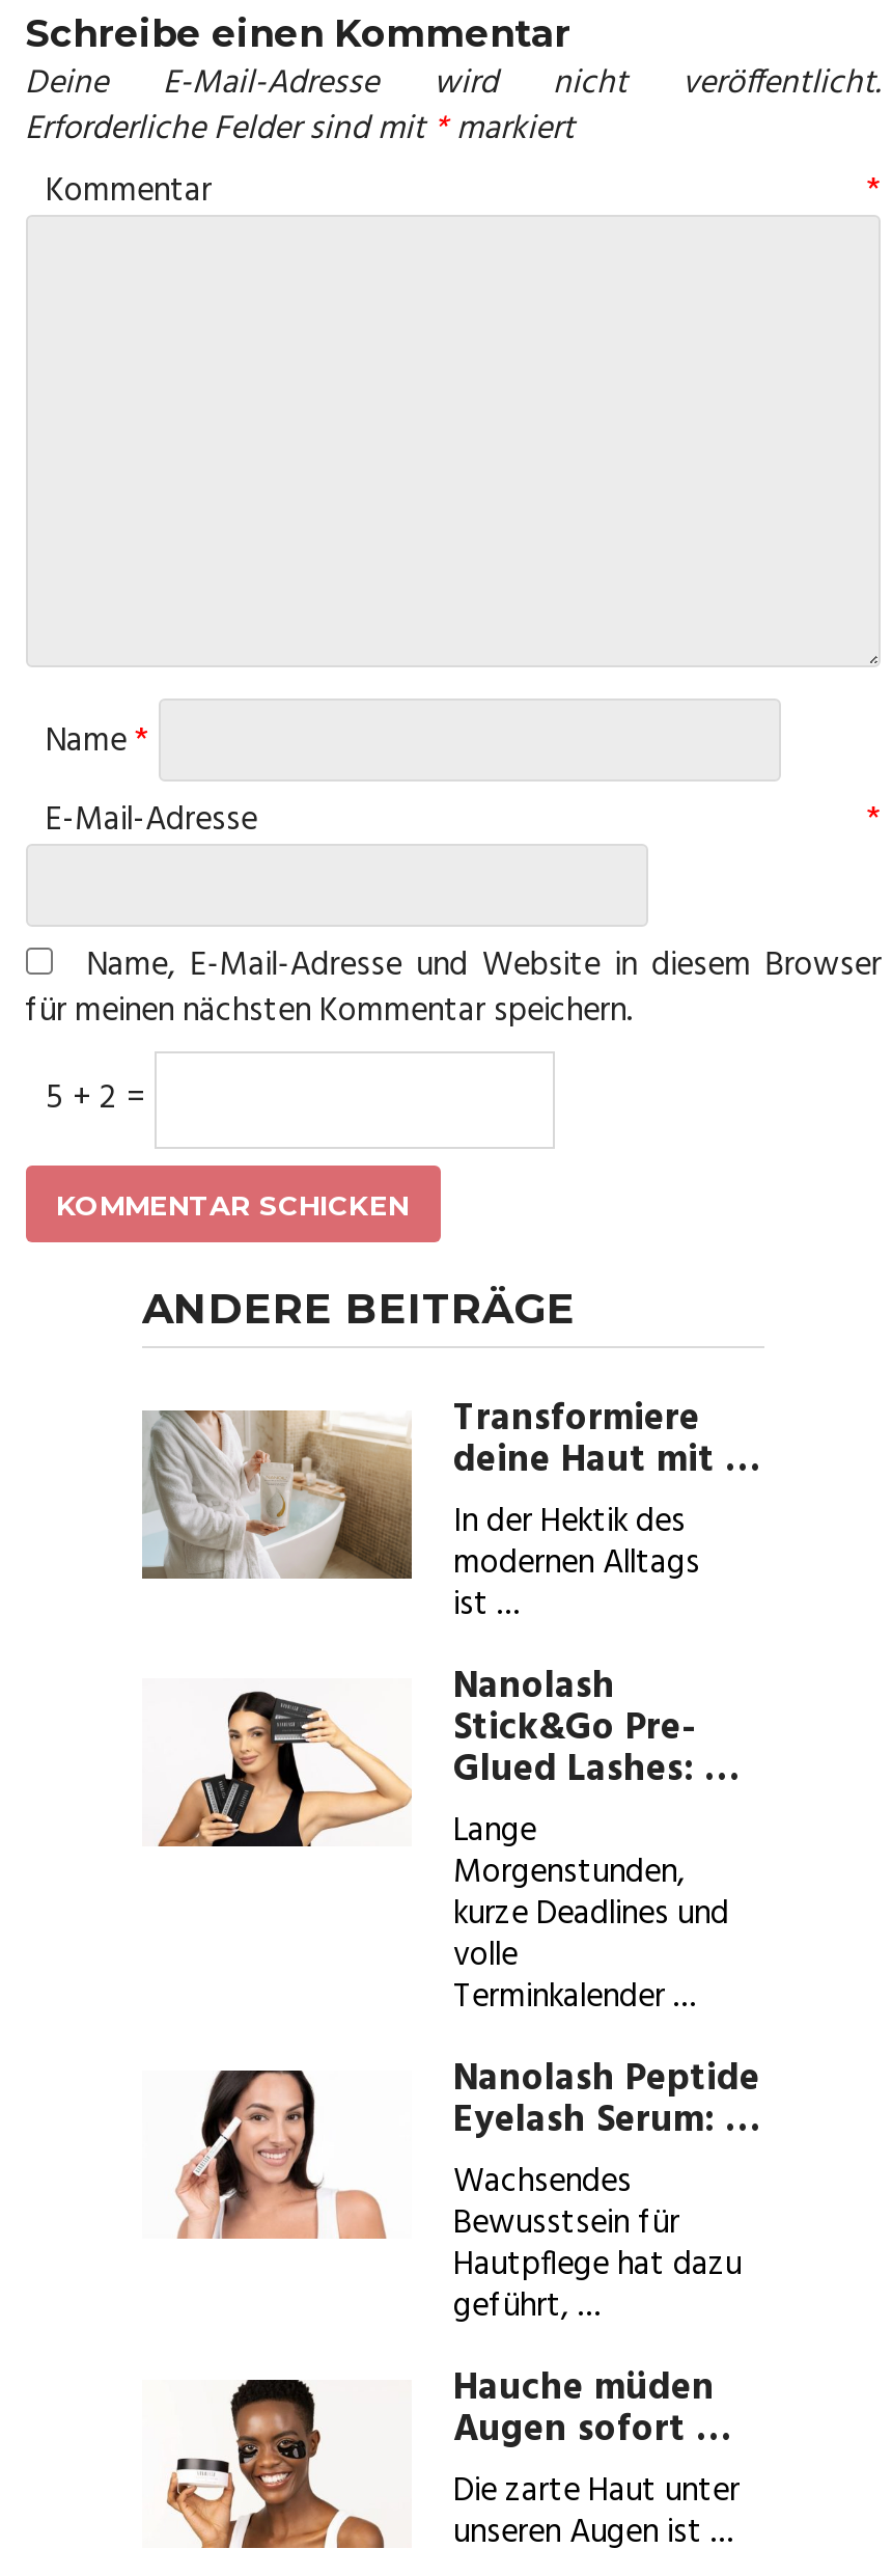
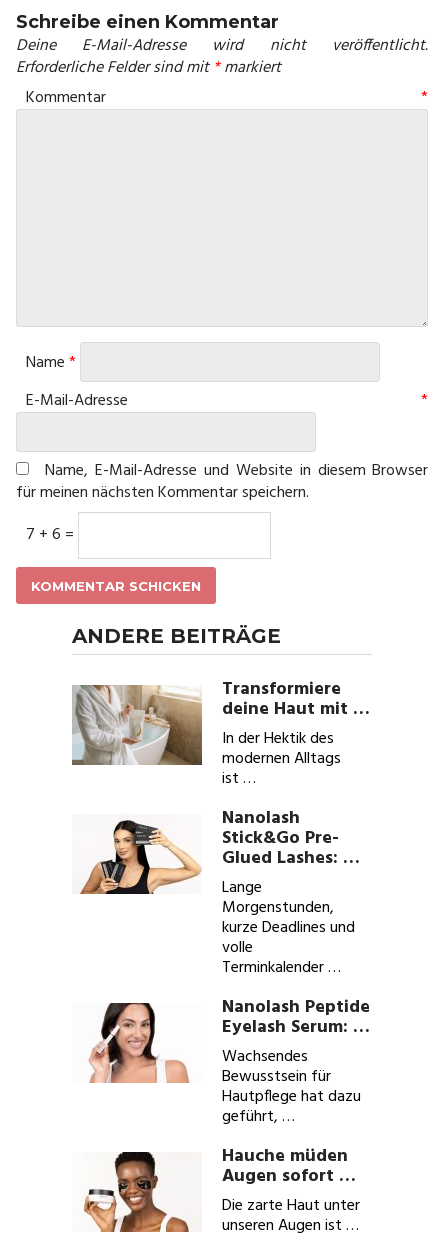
- 5 + 2 =
+ 7 + 6 =
